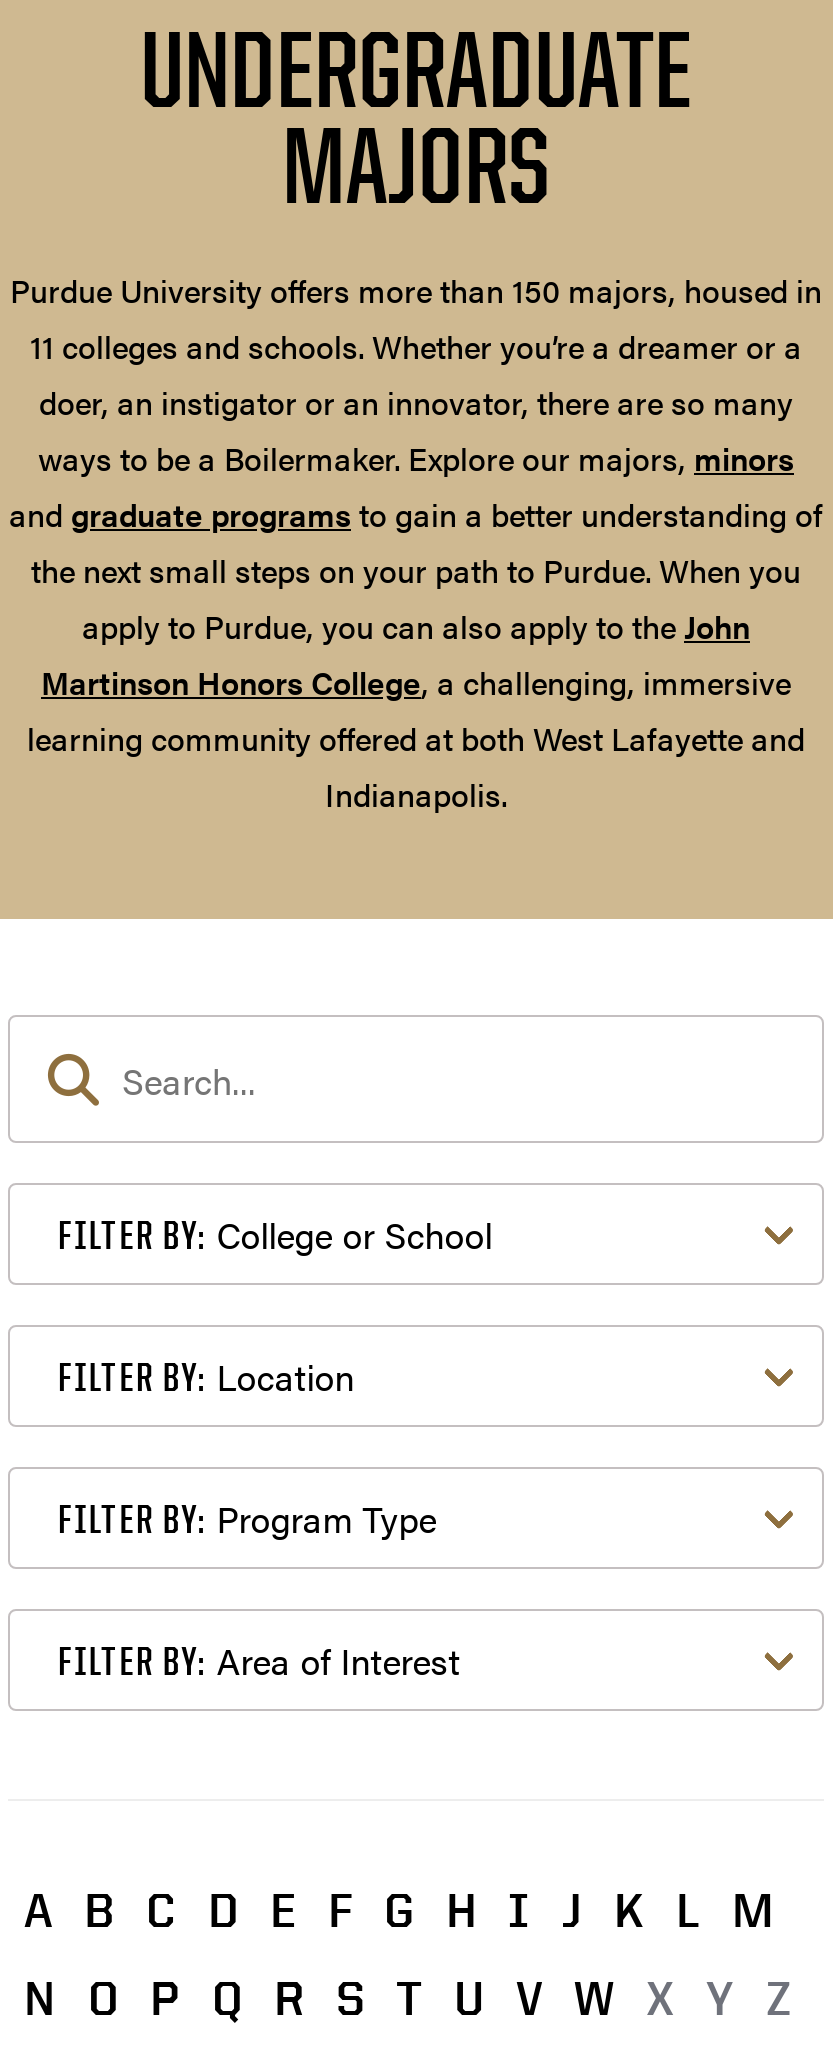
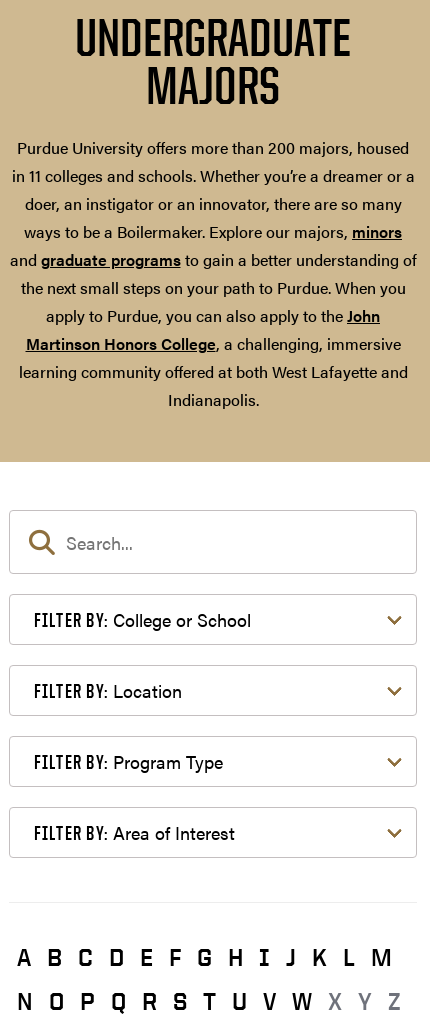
- Purdue University offers more than 150 majors, housed in
- 11 colleges and schools. Whether you’re a dreamer or a
+ Purdue University offers more than 200 majors, housed
+ in 11 colleges and schools. Whether you’re a dreamer or a
